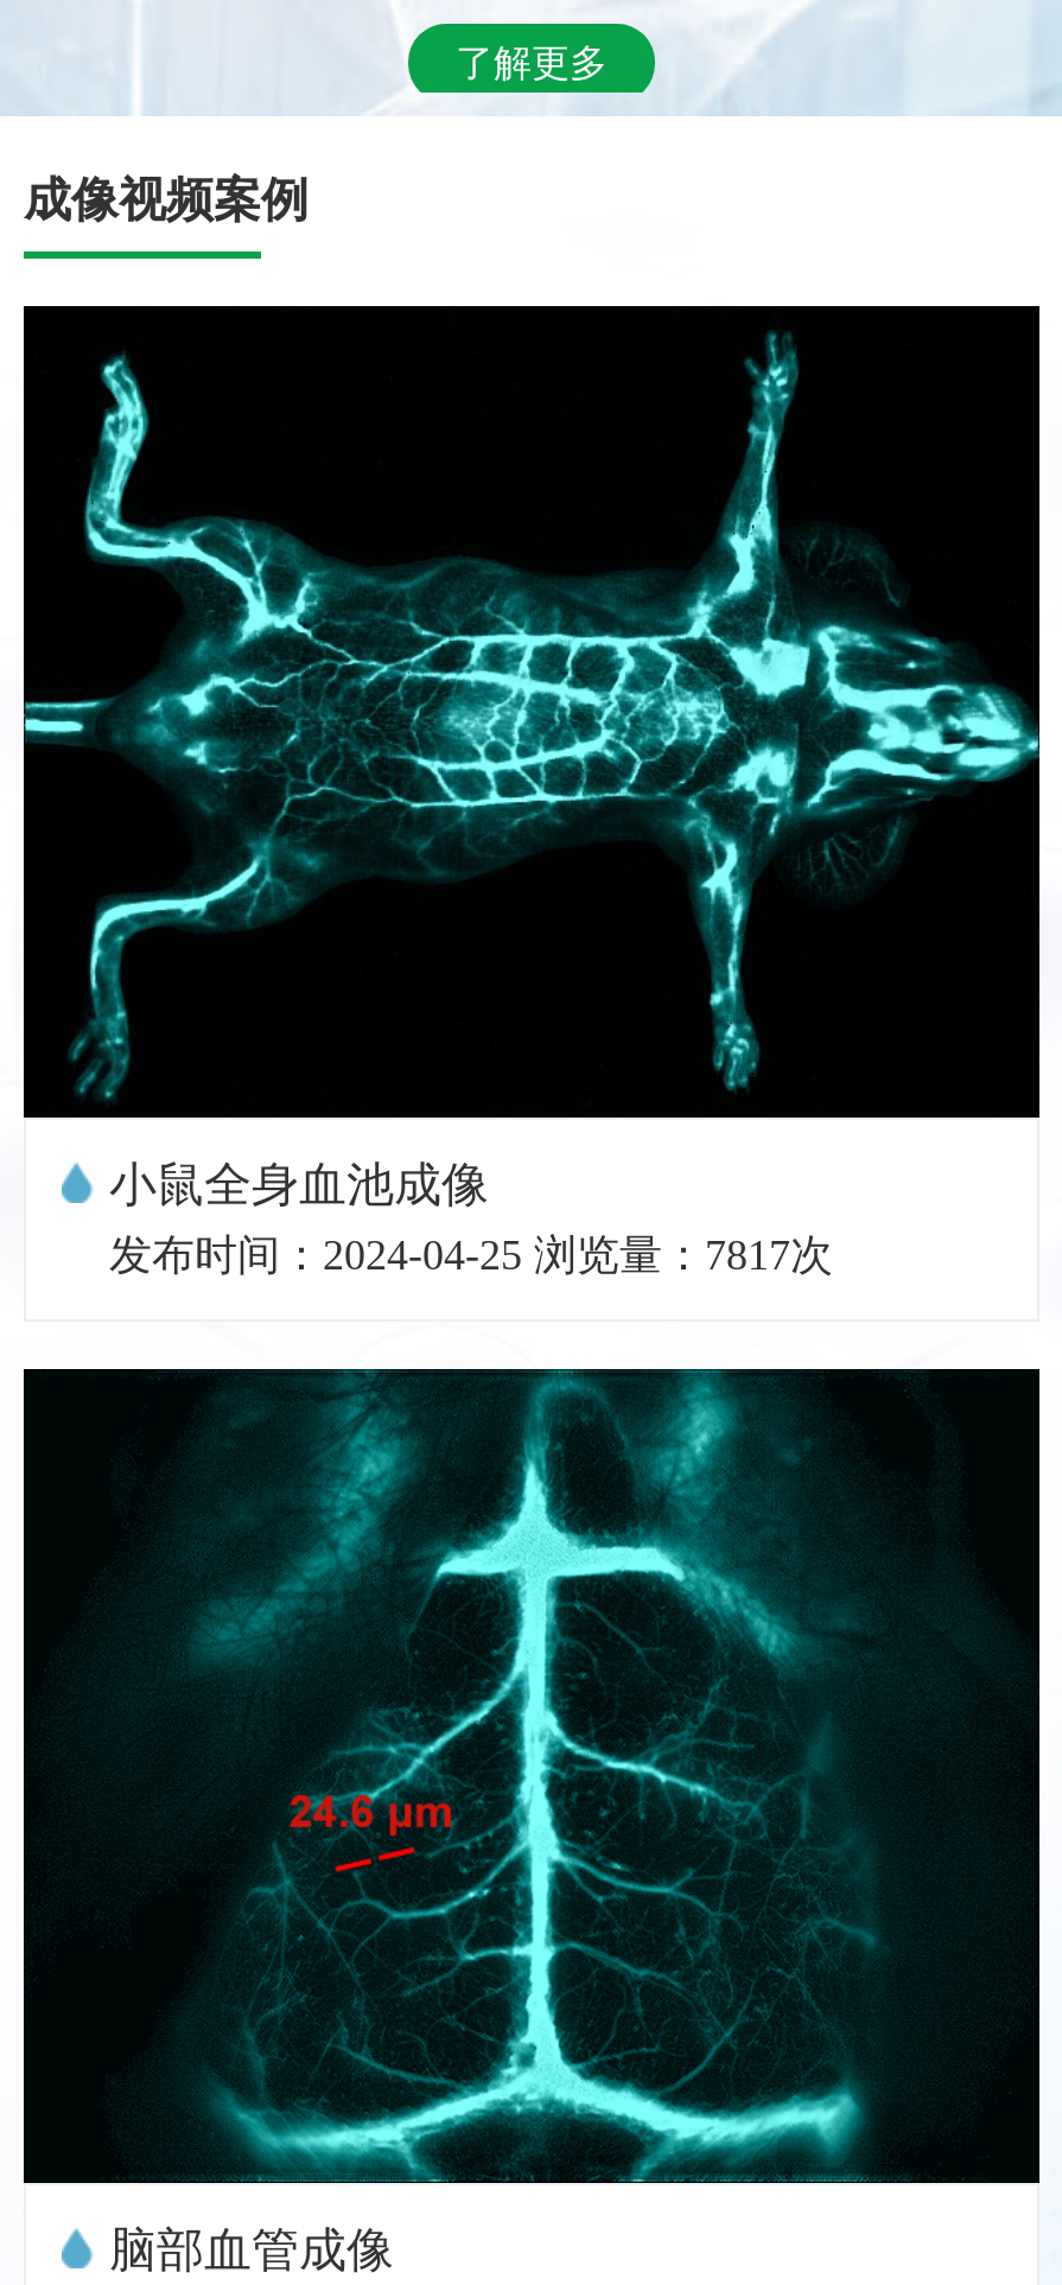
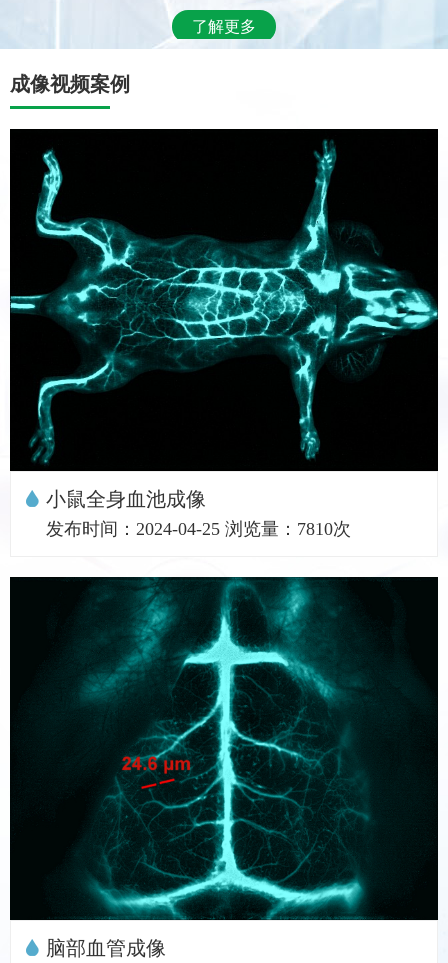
- 发布时间：2024-04-25 浏览量：7817次
+ 发布时间：2024-04-25 浏览量：7810次
